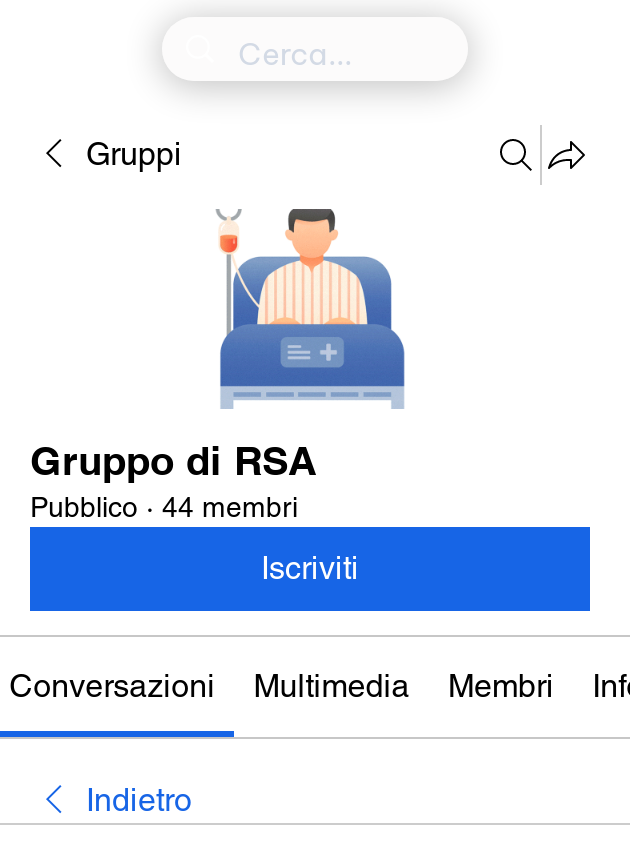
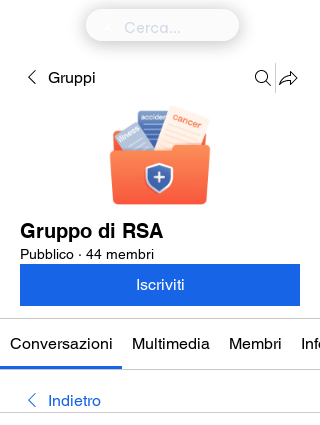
- [image]
+ [image]
